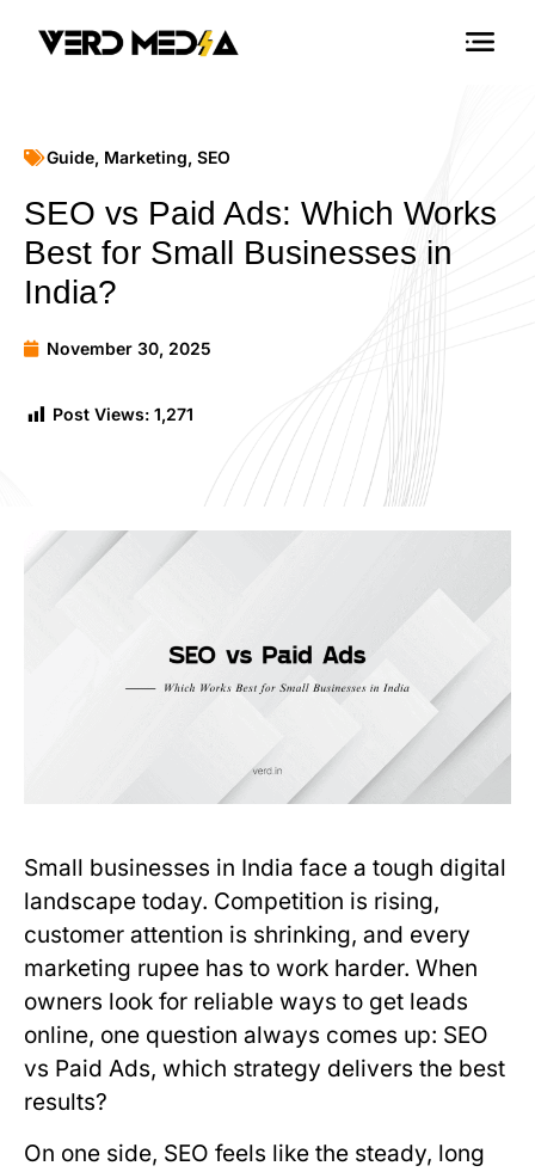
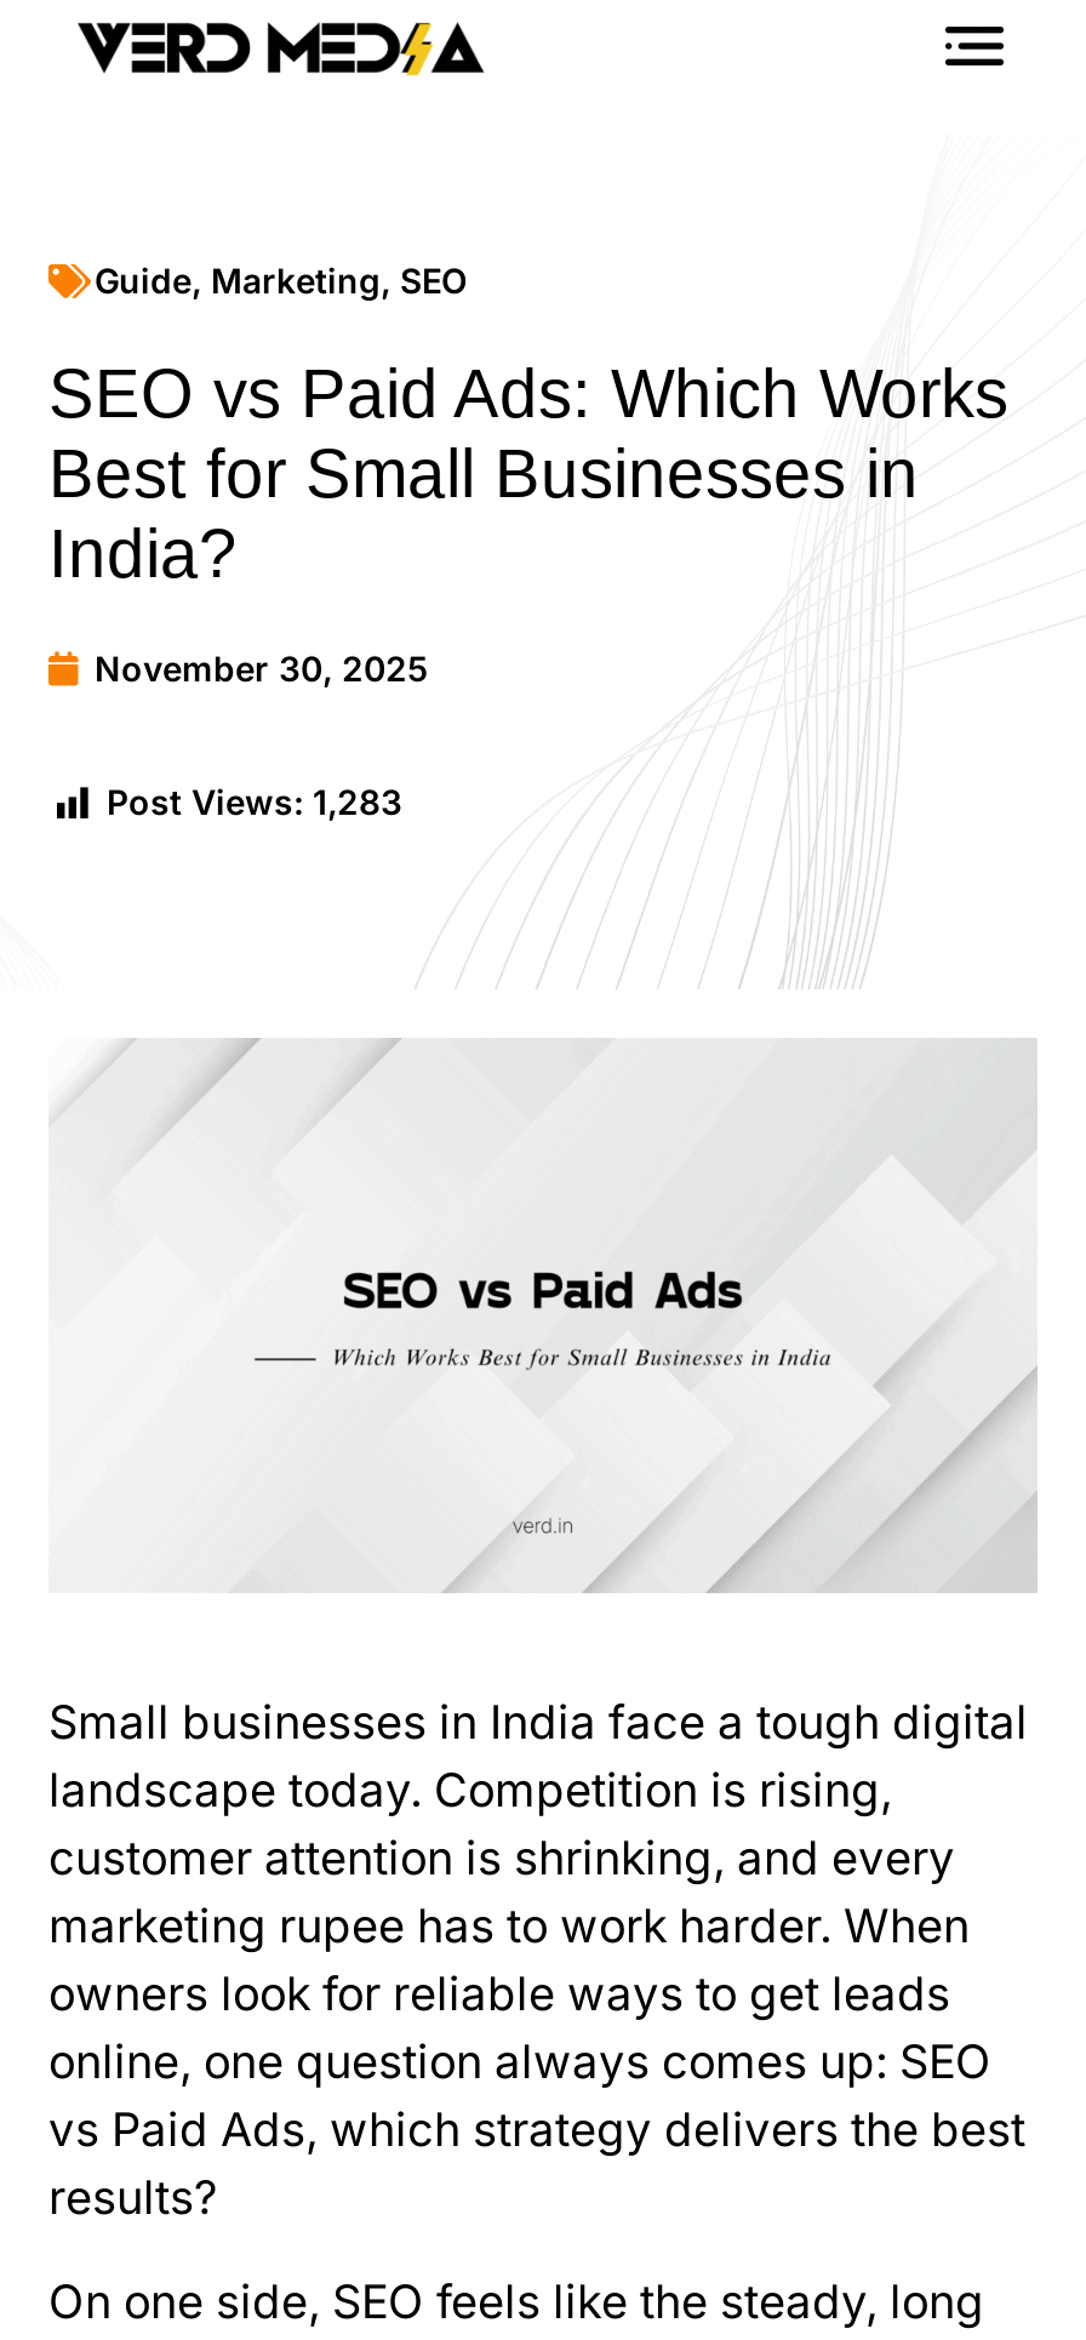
- Post Views: 1,271
+ Post Views: 1,283
